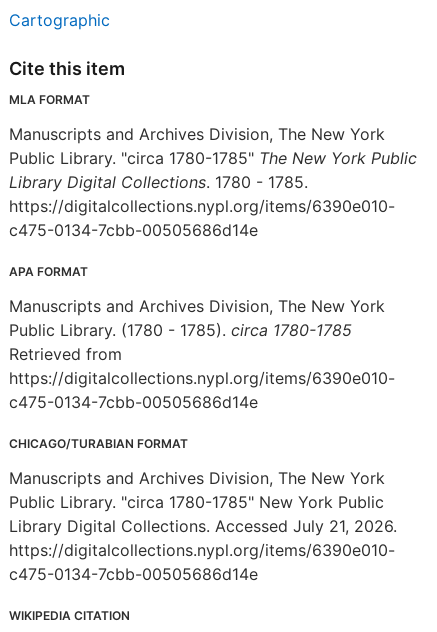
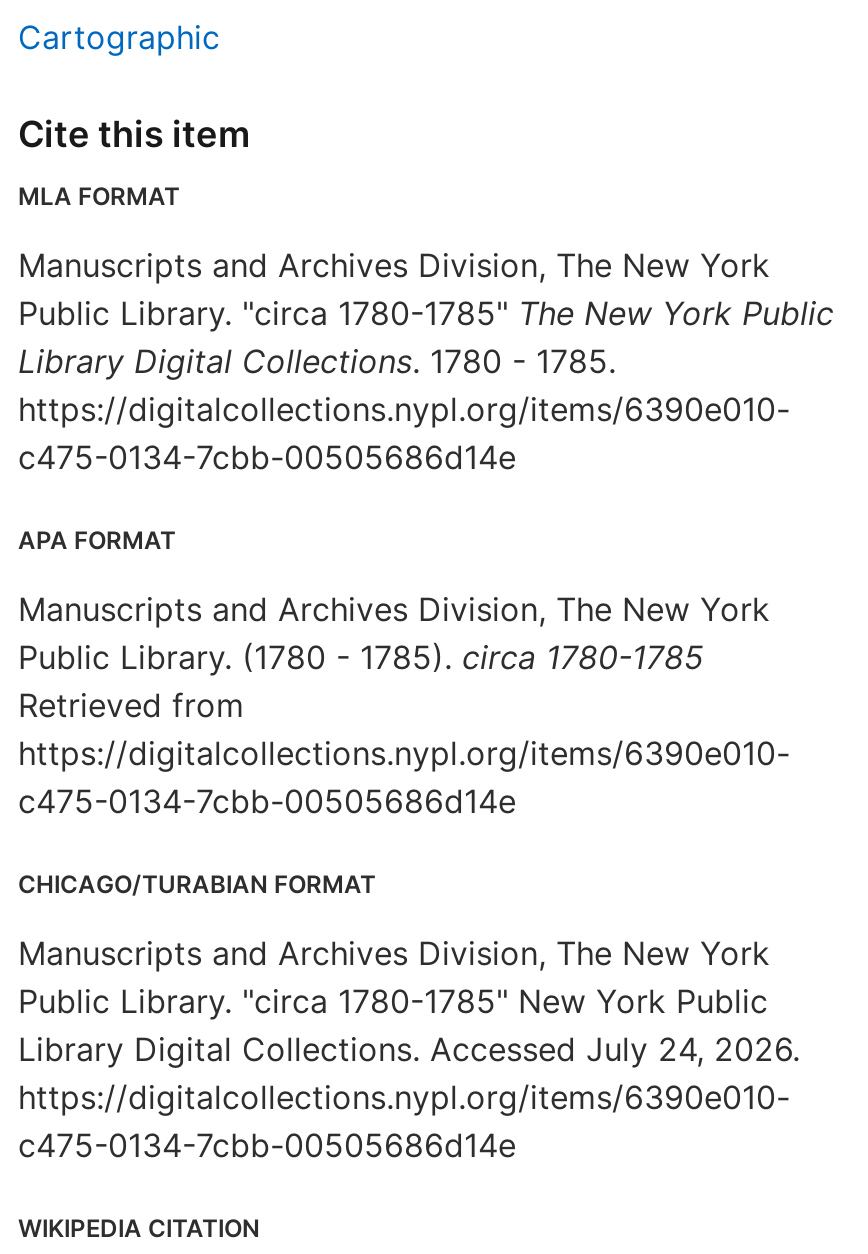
- Library Digital Collections. Accessed July 21, 2026.
+ Library Digital Collections. Accessed July 24, 2026.
